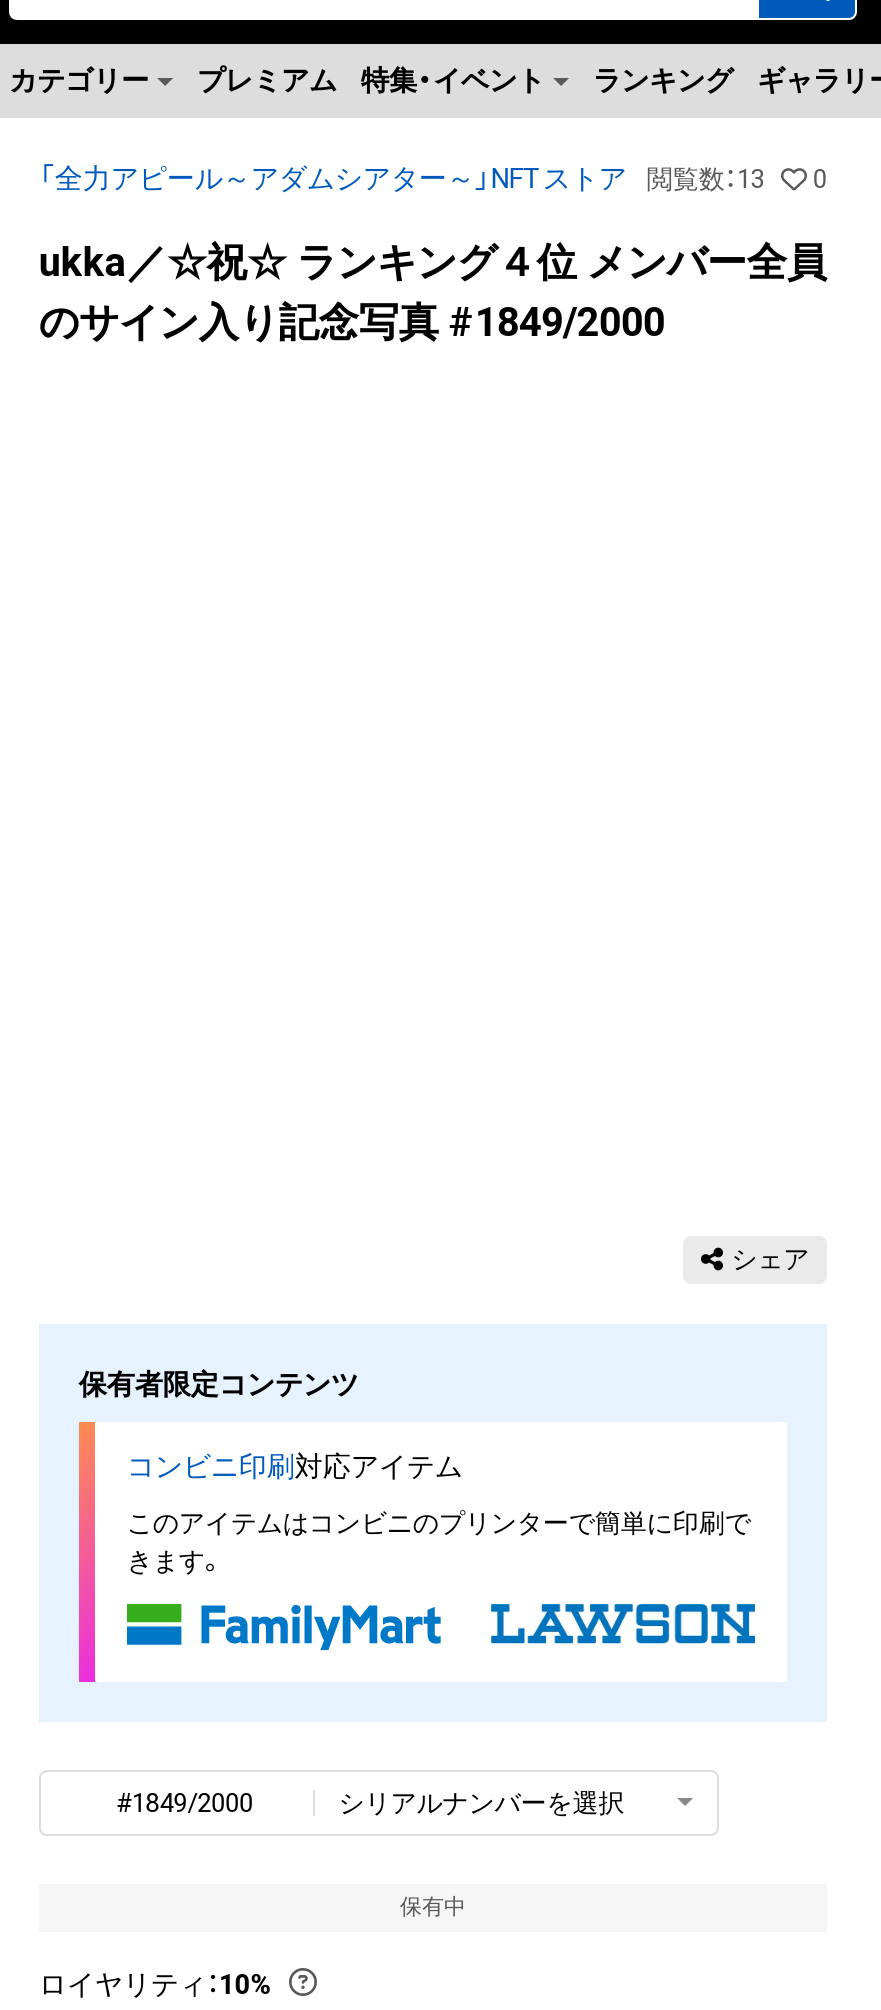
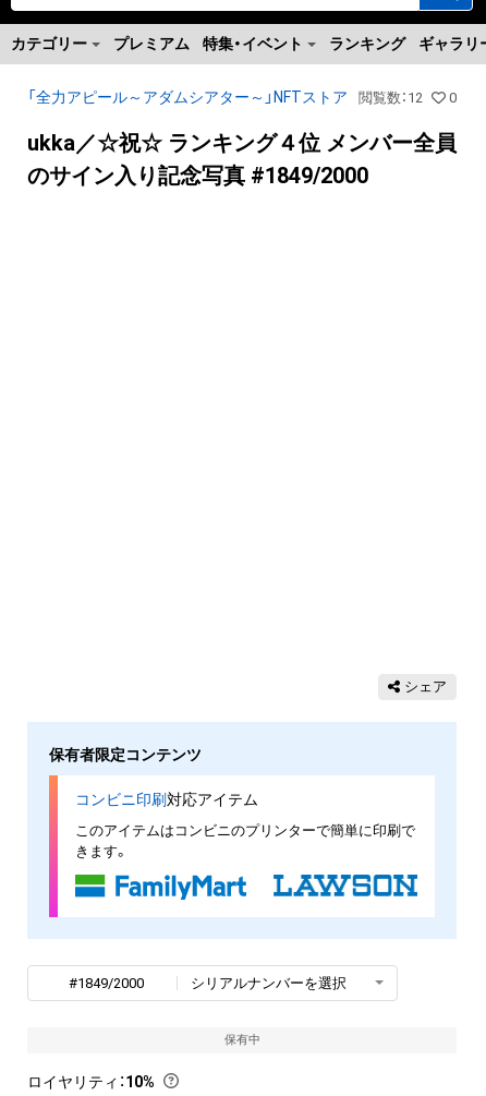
- 「全力アピール～アダムシアター～」NFTストア 閲覧数：13 0
+ 「全力アピール～アダムシアター～」NFTストア 閲覧数：12 0
